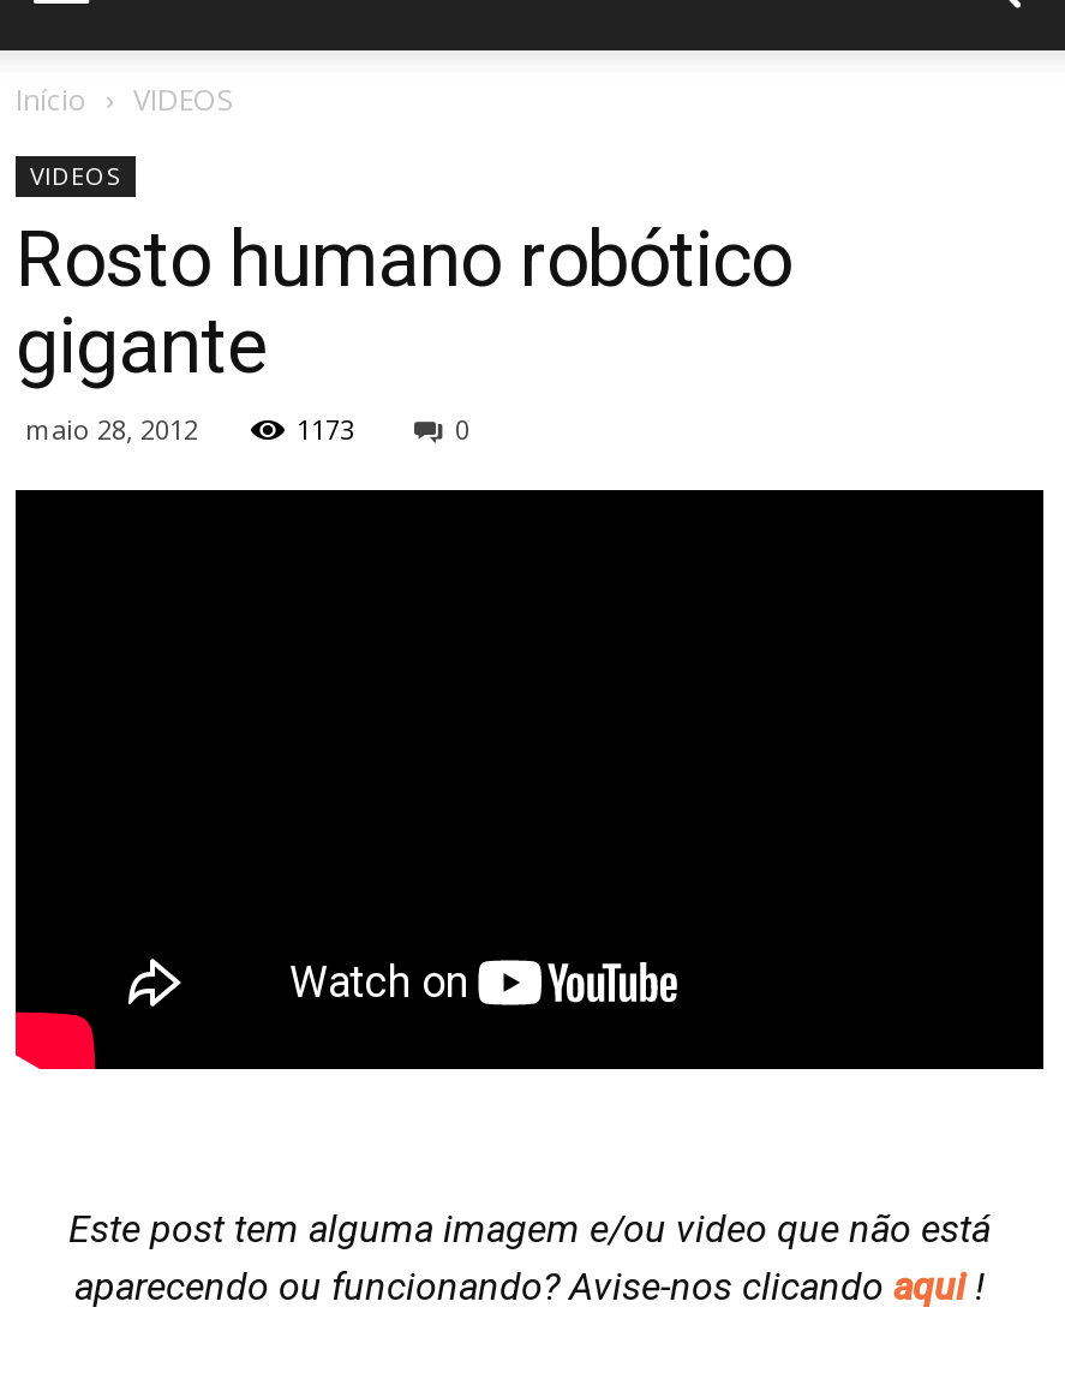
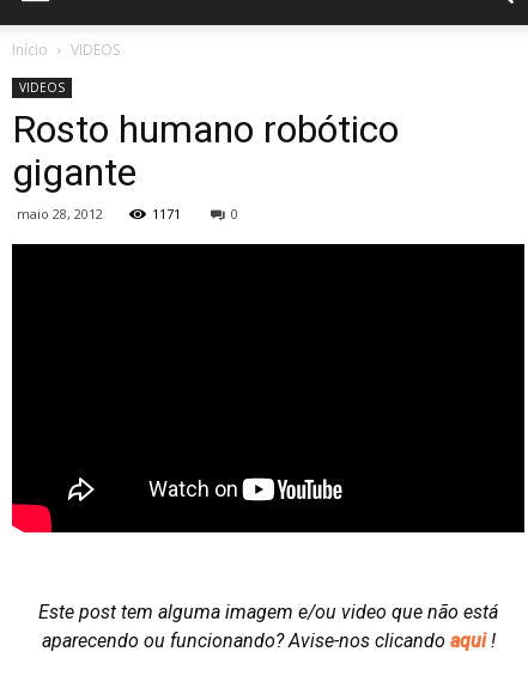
- 1173
+ 1171
